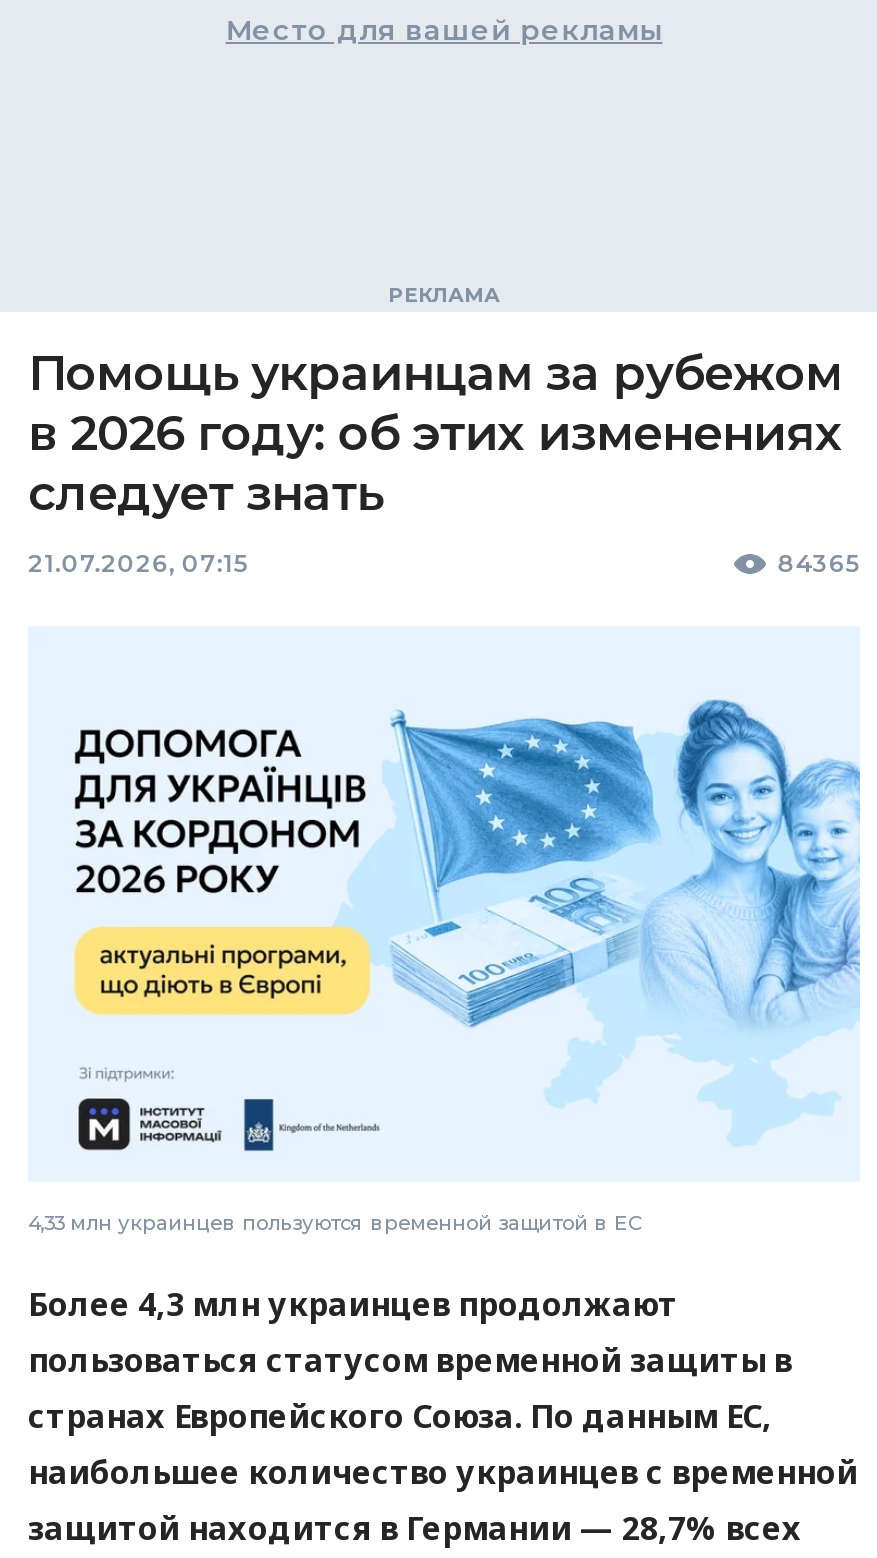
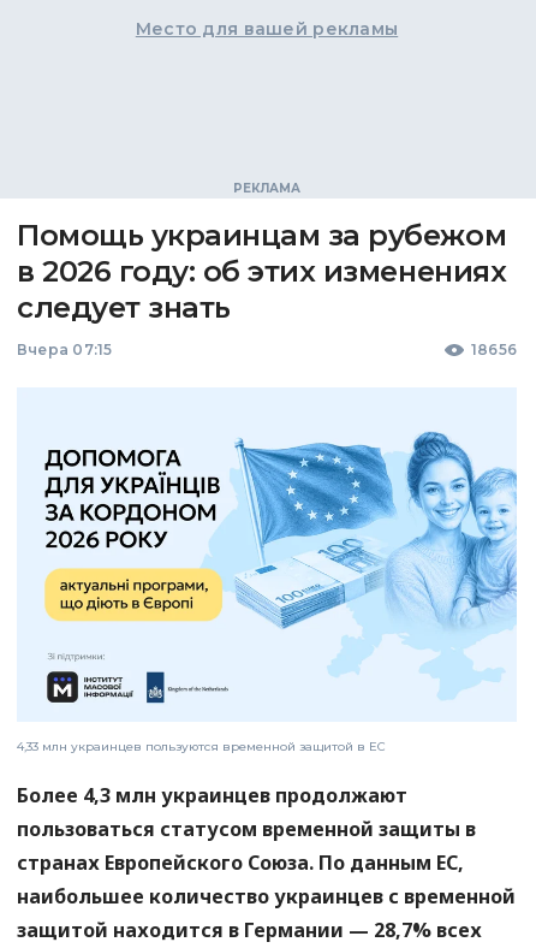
- 21.07.2026, 07:15
- 84365
+ Вчера 07:15
+ 18656
